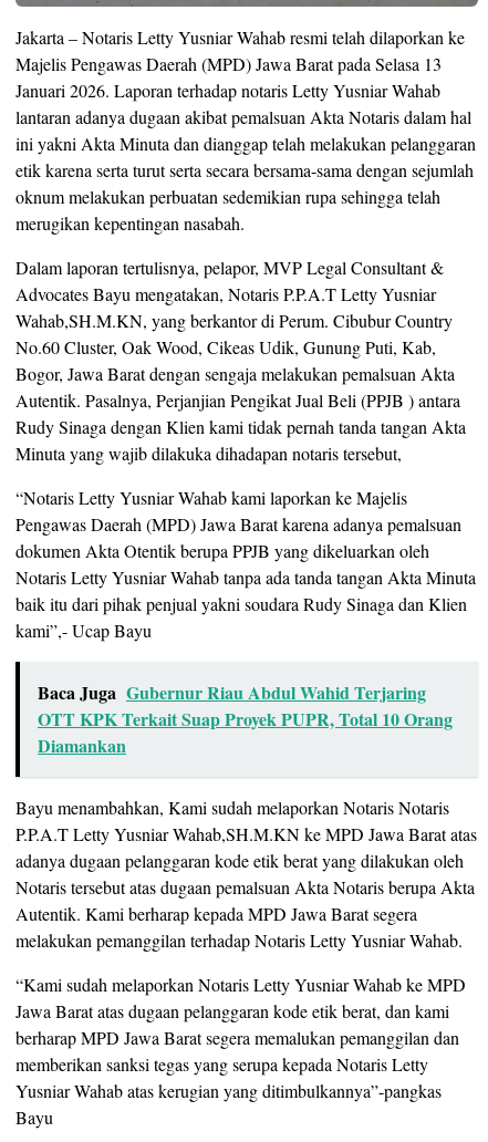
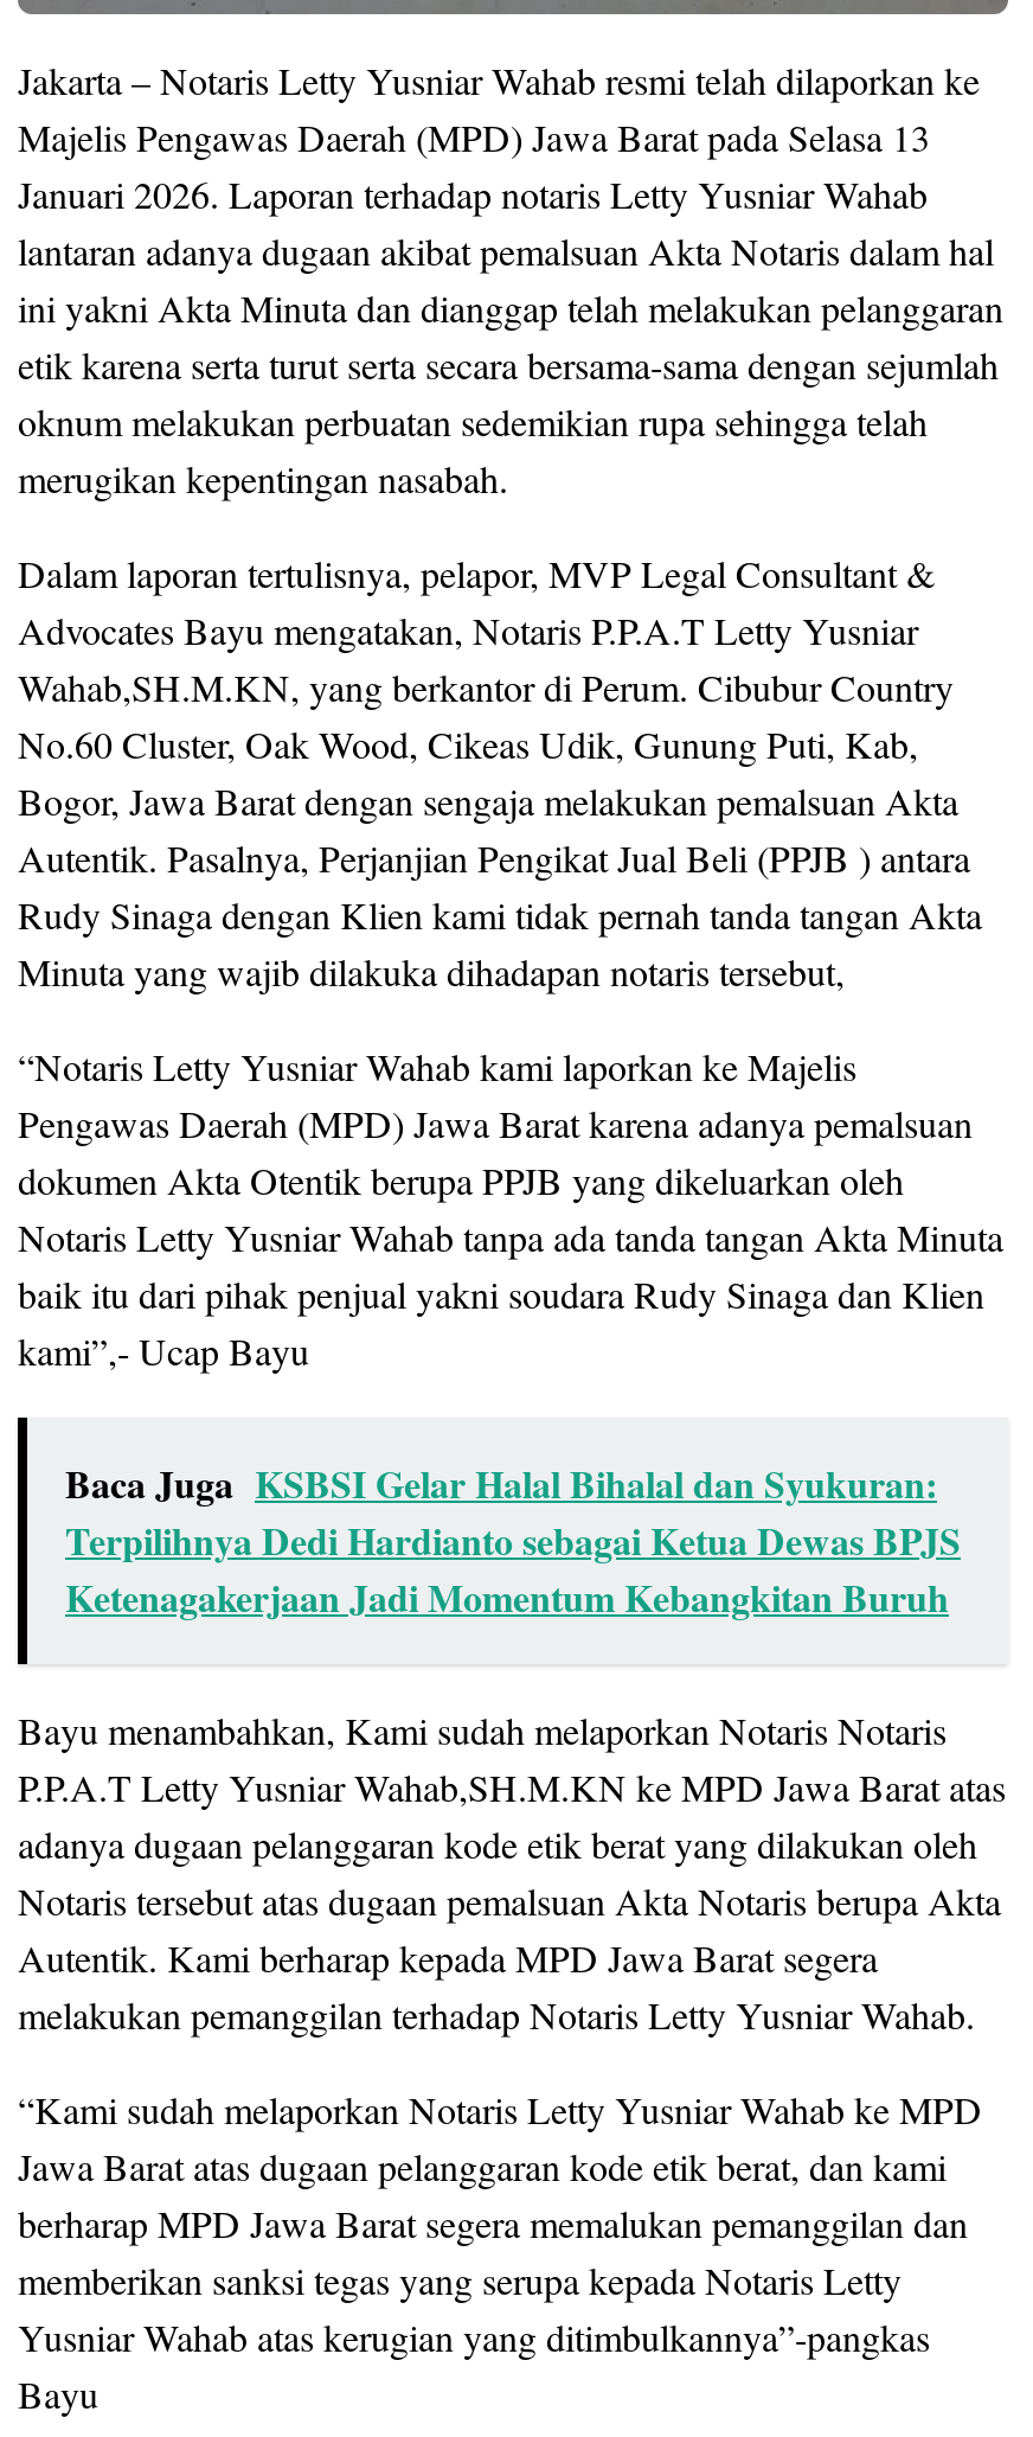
- Baca Juga Gubernur Riau Abdul Wahid Terjaring
- OTT KPK Terkait Suap Proyek PUPR, Total 10 Orang
- Diamankan
+ Baca Juga KSBSI Gelar Halal Bihalal dan Syukuran:
+ Terpilihnya Dedi Hardianto sebagai Ketua Dewas BPJS
+ Ketenagakerjaan Jadi Momentum Kebangkitan Buruh
